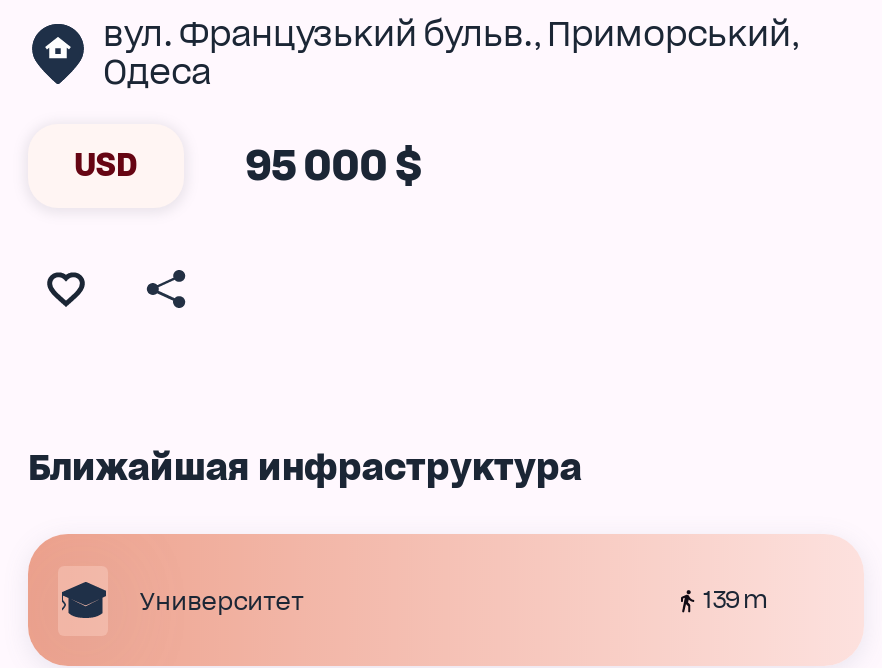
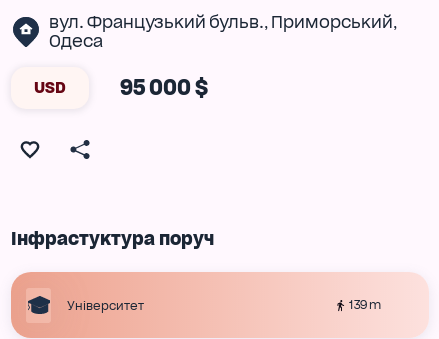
- Ближайшая инфраструктура
+ Інфрастуктура поруч

- Университет
+ Університет
